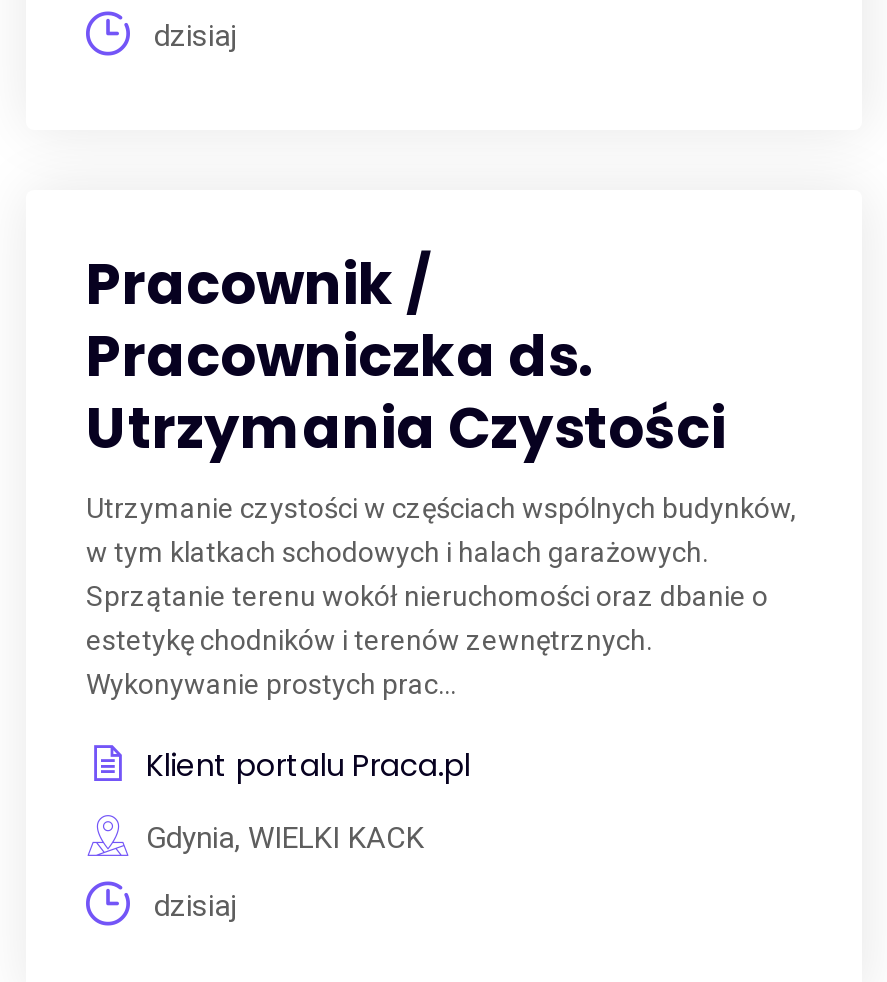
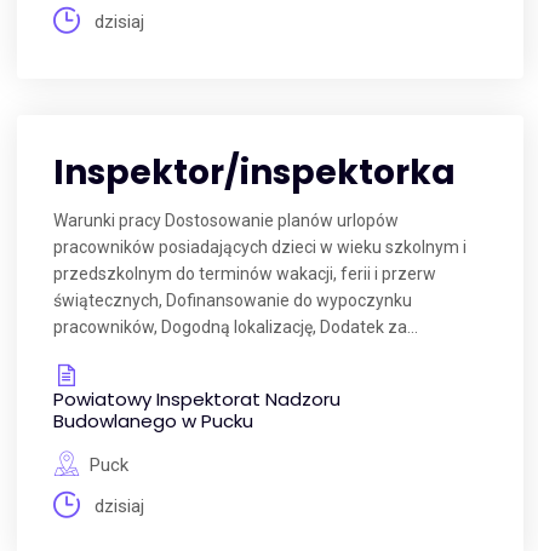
- Pracownik /
- Pracowniczka ds.
- Utrzymania Czystości
- Utrzymanie czystości w częściach wspólnych budynków,
- w tym klatkach schodowych i halach garażowych.
- Sprzątanie terenu wokół nieruchomości oraz dbanie o
- estetykę chodników i terenów zewnętrznych.
- Wykonywanie prostych prac...
+ Inspektor/inspektorka
+ Warunki pracy Dostosowanie planów urlopów
+ pracowników posiadających dzieci w wieku szkolnym i
+ przedszkolnym do terminów wakacji, ferii i przerw
+ świątecznych, Dofinansowanie do wypoczynku
+ pracowników, Dogodną lokalizację, Dodatek za...

- Klient portalu Praca.pl
+ Powiatowy Inspektorat Nadzoru
+ Budowlanego w Pucku

- Gdynia, WIELKI KACK
+ Puck
